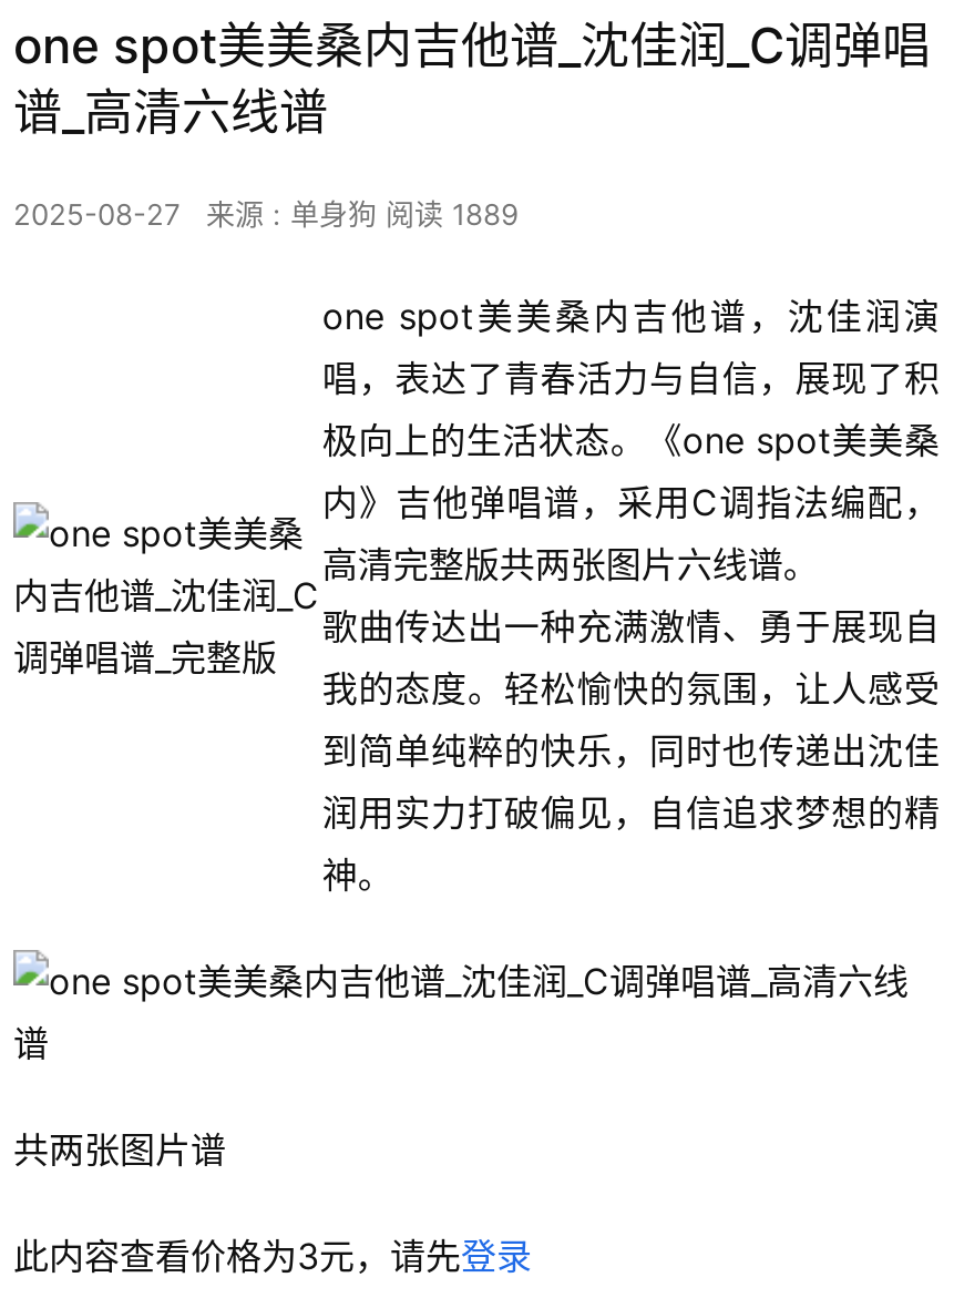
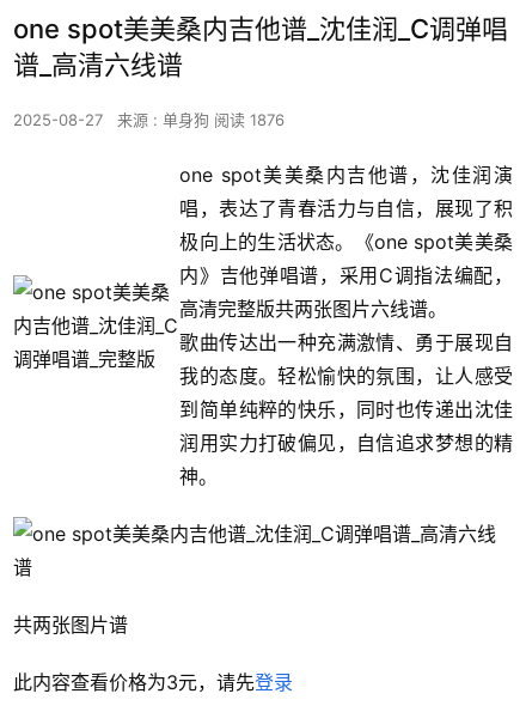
- 2025-08-27 来源 : 单身狗阅读 1889
+ 2025-08-27 来源 : 单身狗阅读 1876
